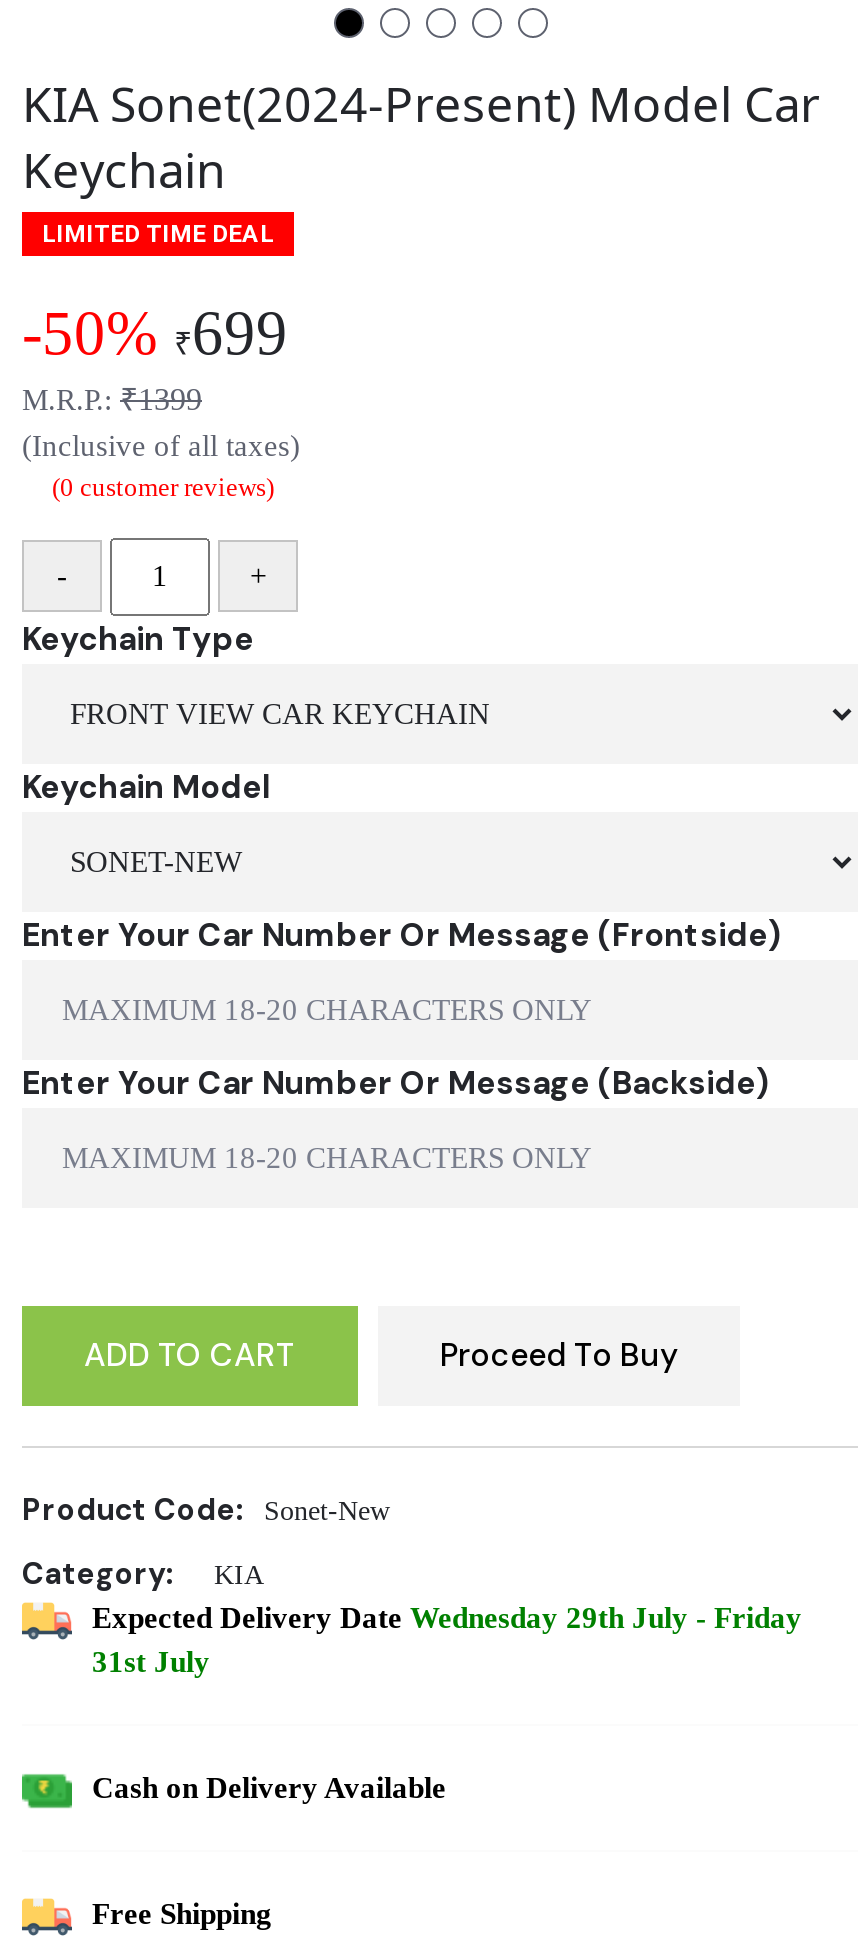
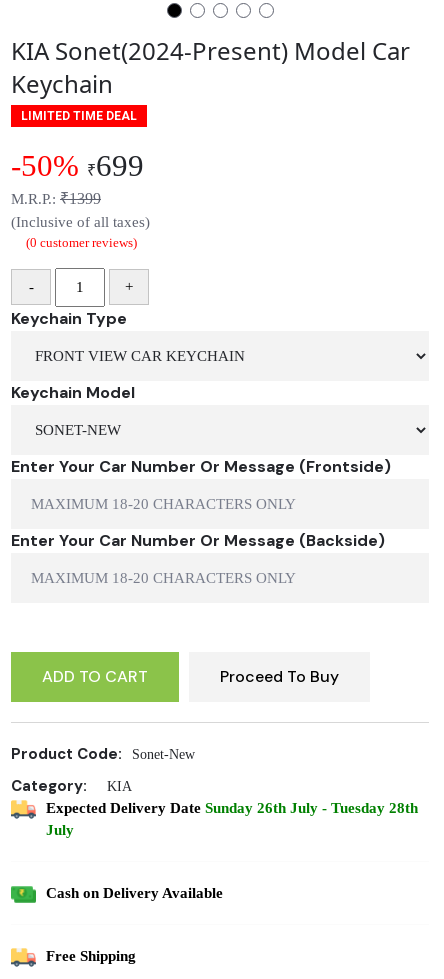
- Expected Delivery Date Wednesday 29th July - Friday
- 31st July
+ Expected Delivery Date Sunday 26th July - Tuesday 28th
+ July
